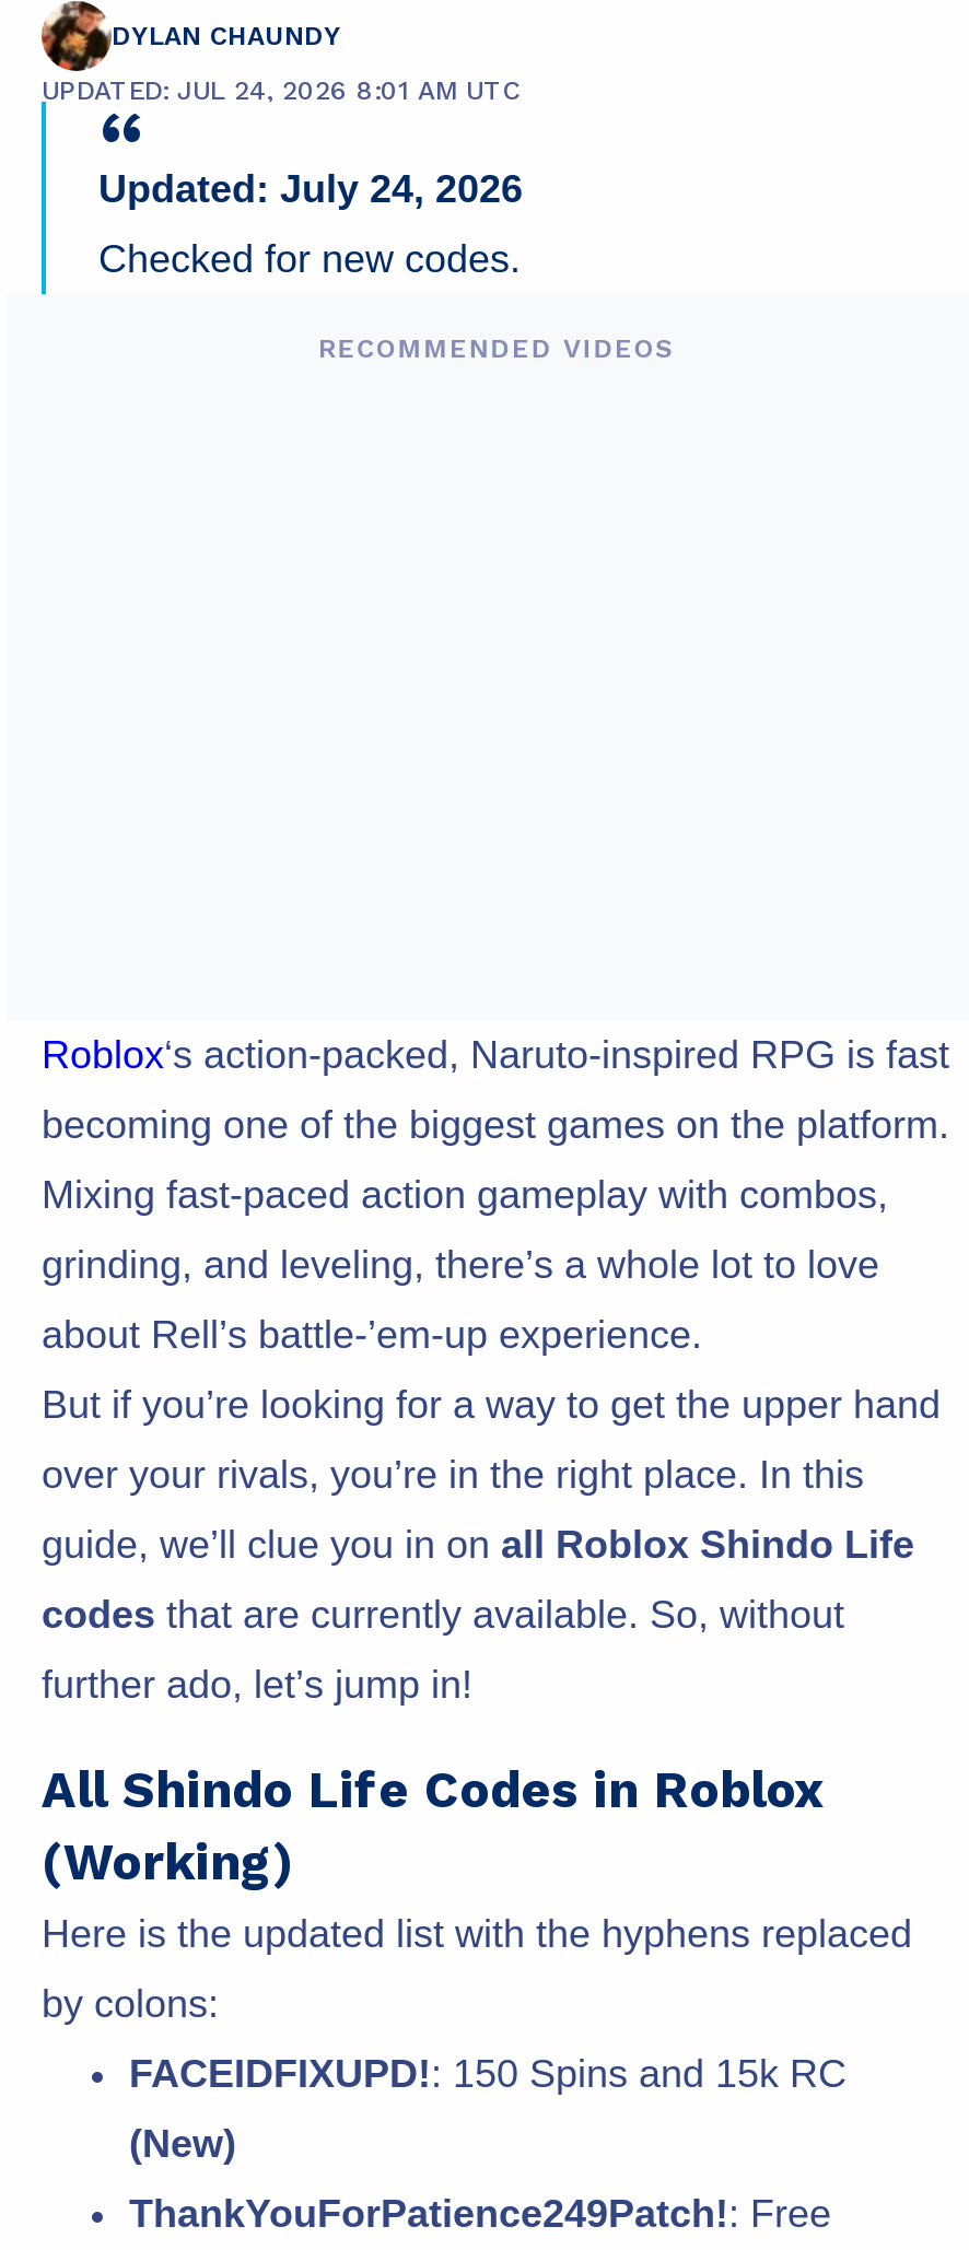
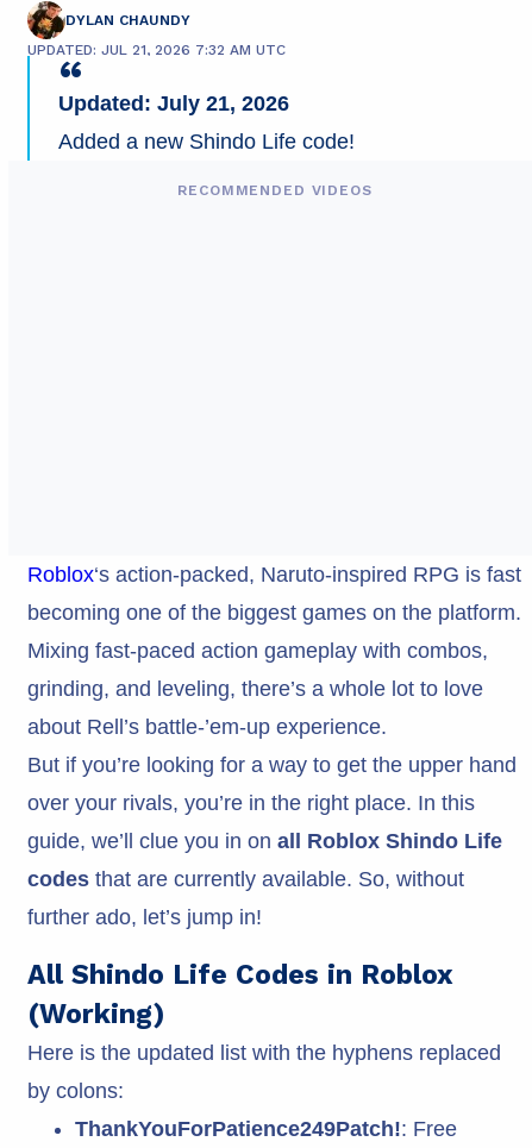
- UPDATED: JUL 24, 2026 8:01 AM UTC
+ UPDATED: JUL 21, 2026 7:32 AM UTC

- Updated: July 24, 2026
+ Updated: July 21, 2026

- Checked for new codes.
+ Added a new Shindo Life code!

- FACEIDFIXUPD!: 150 Spins and 15k RC
- (New)
